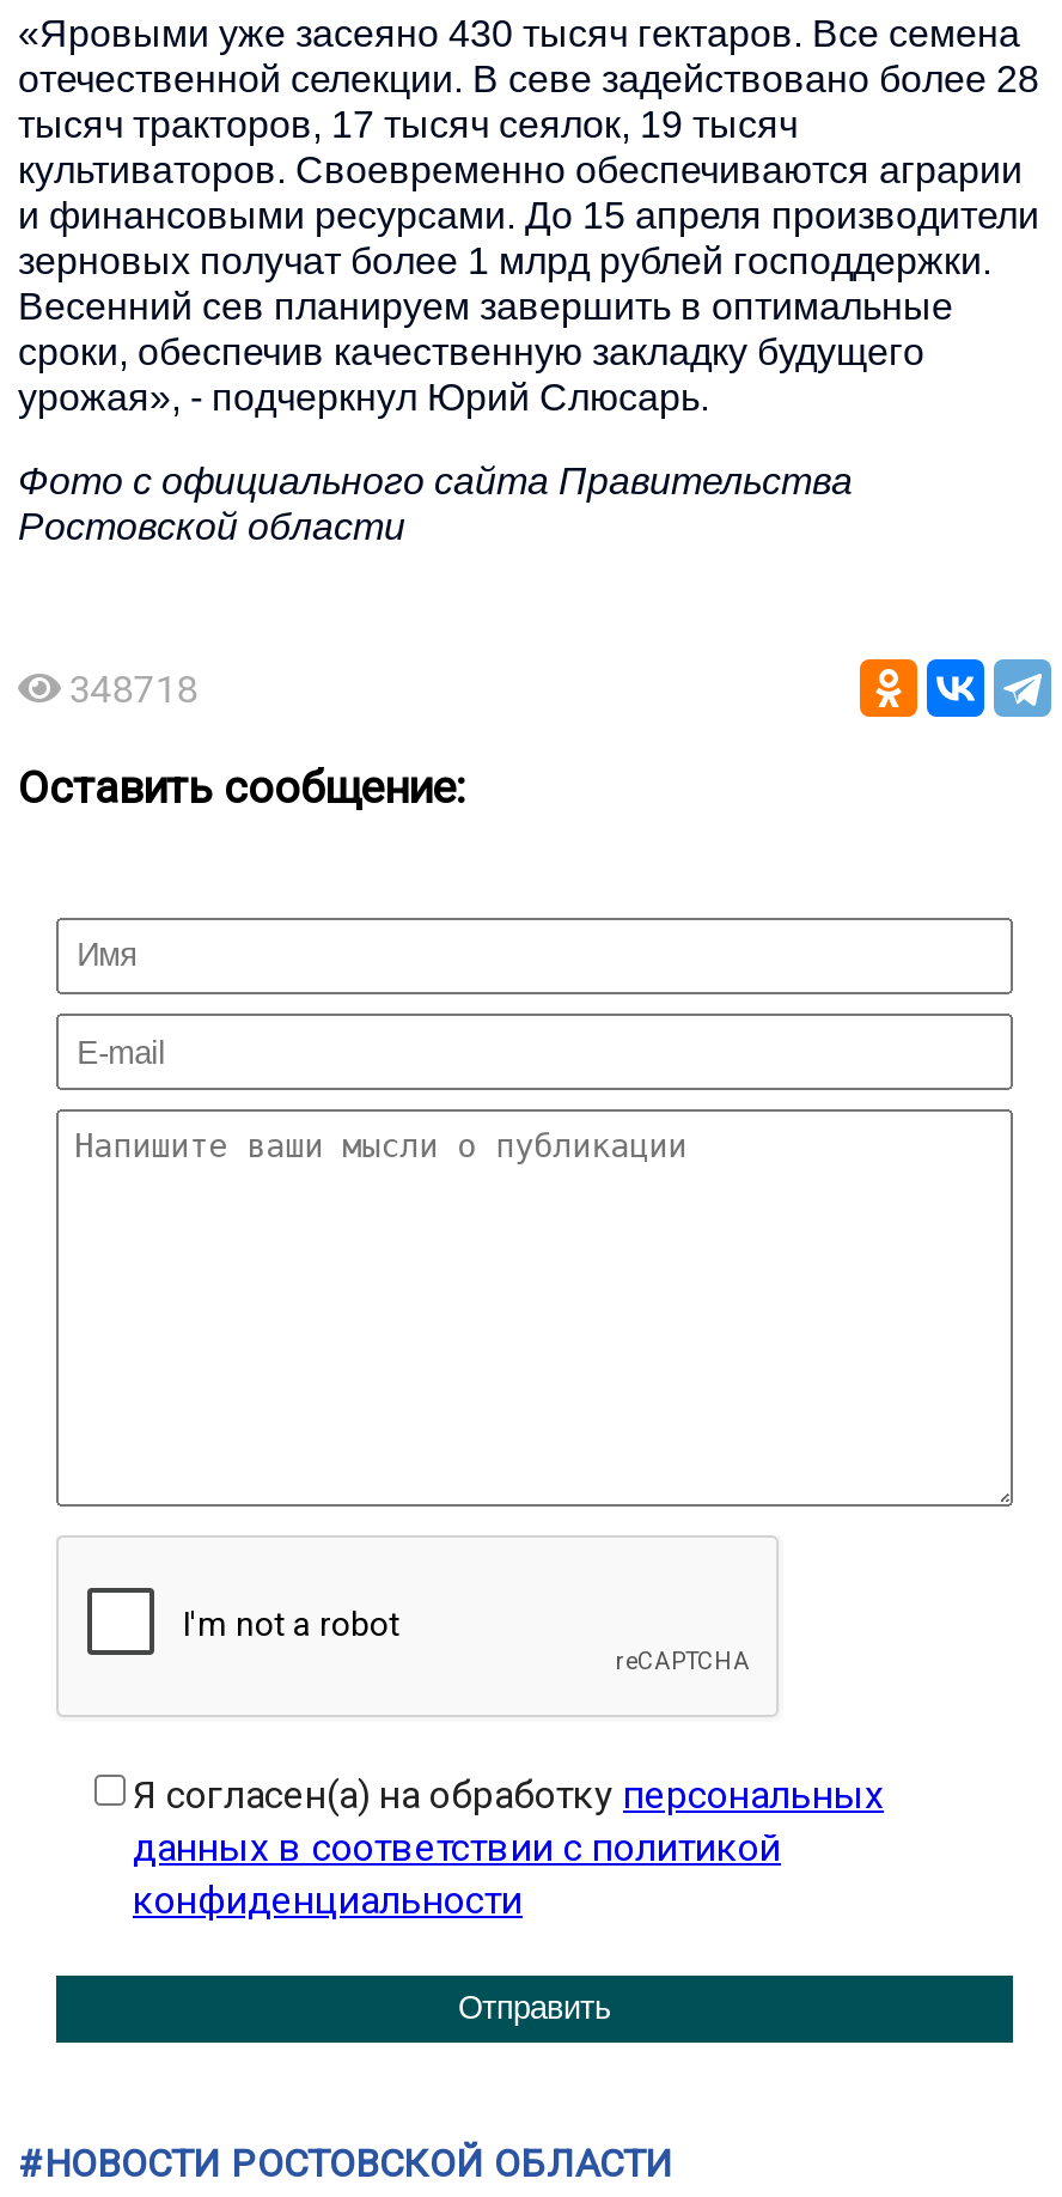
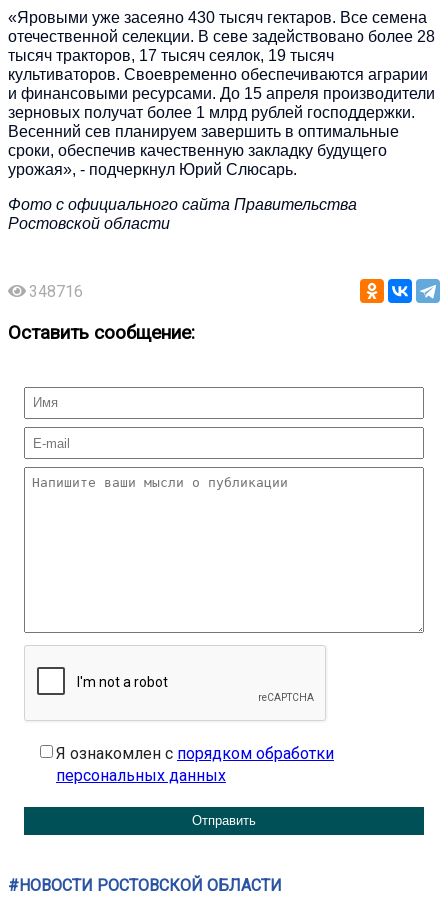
- 348718
+ 348716

- Я согласен(а) на обработку персональных
- данных в соответствии с политикой
- конфиденциальности
+ Я ознакомлен с порядком обработки
+ персональных данных
